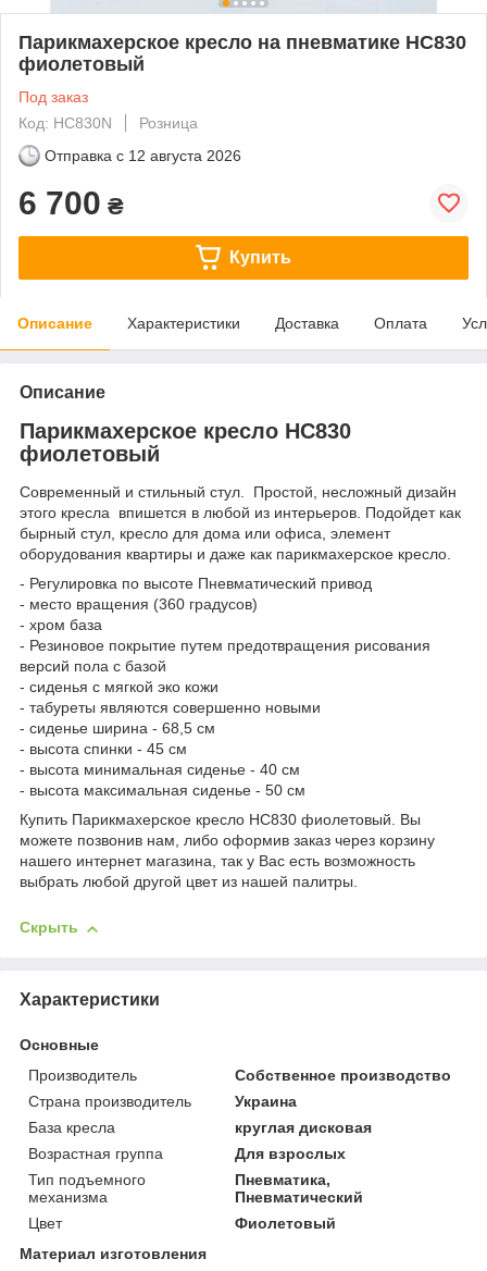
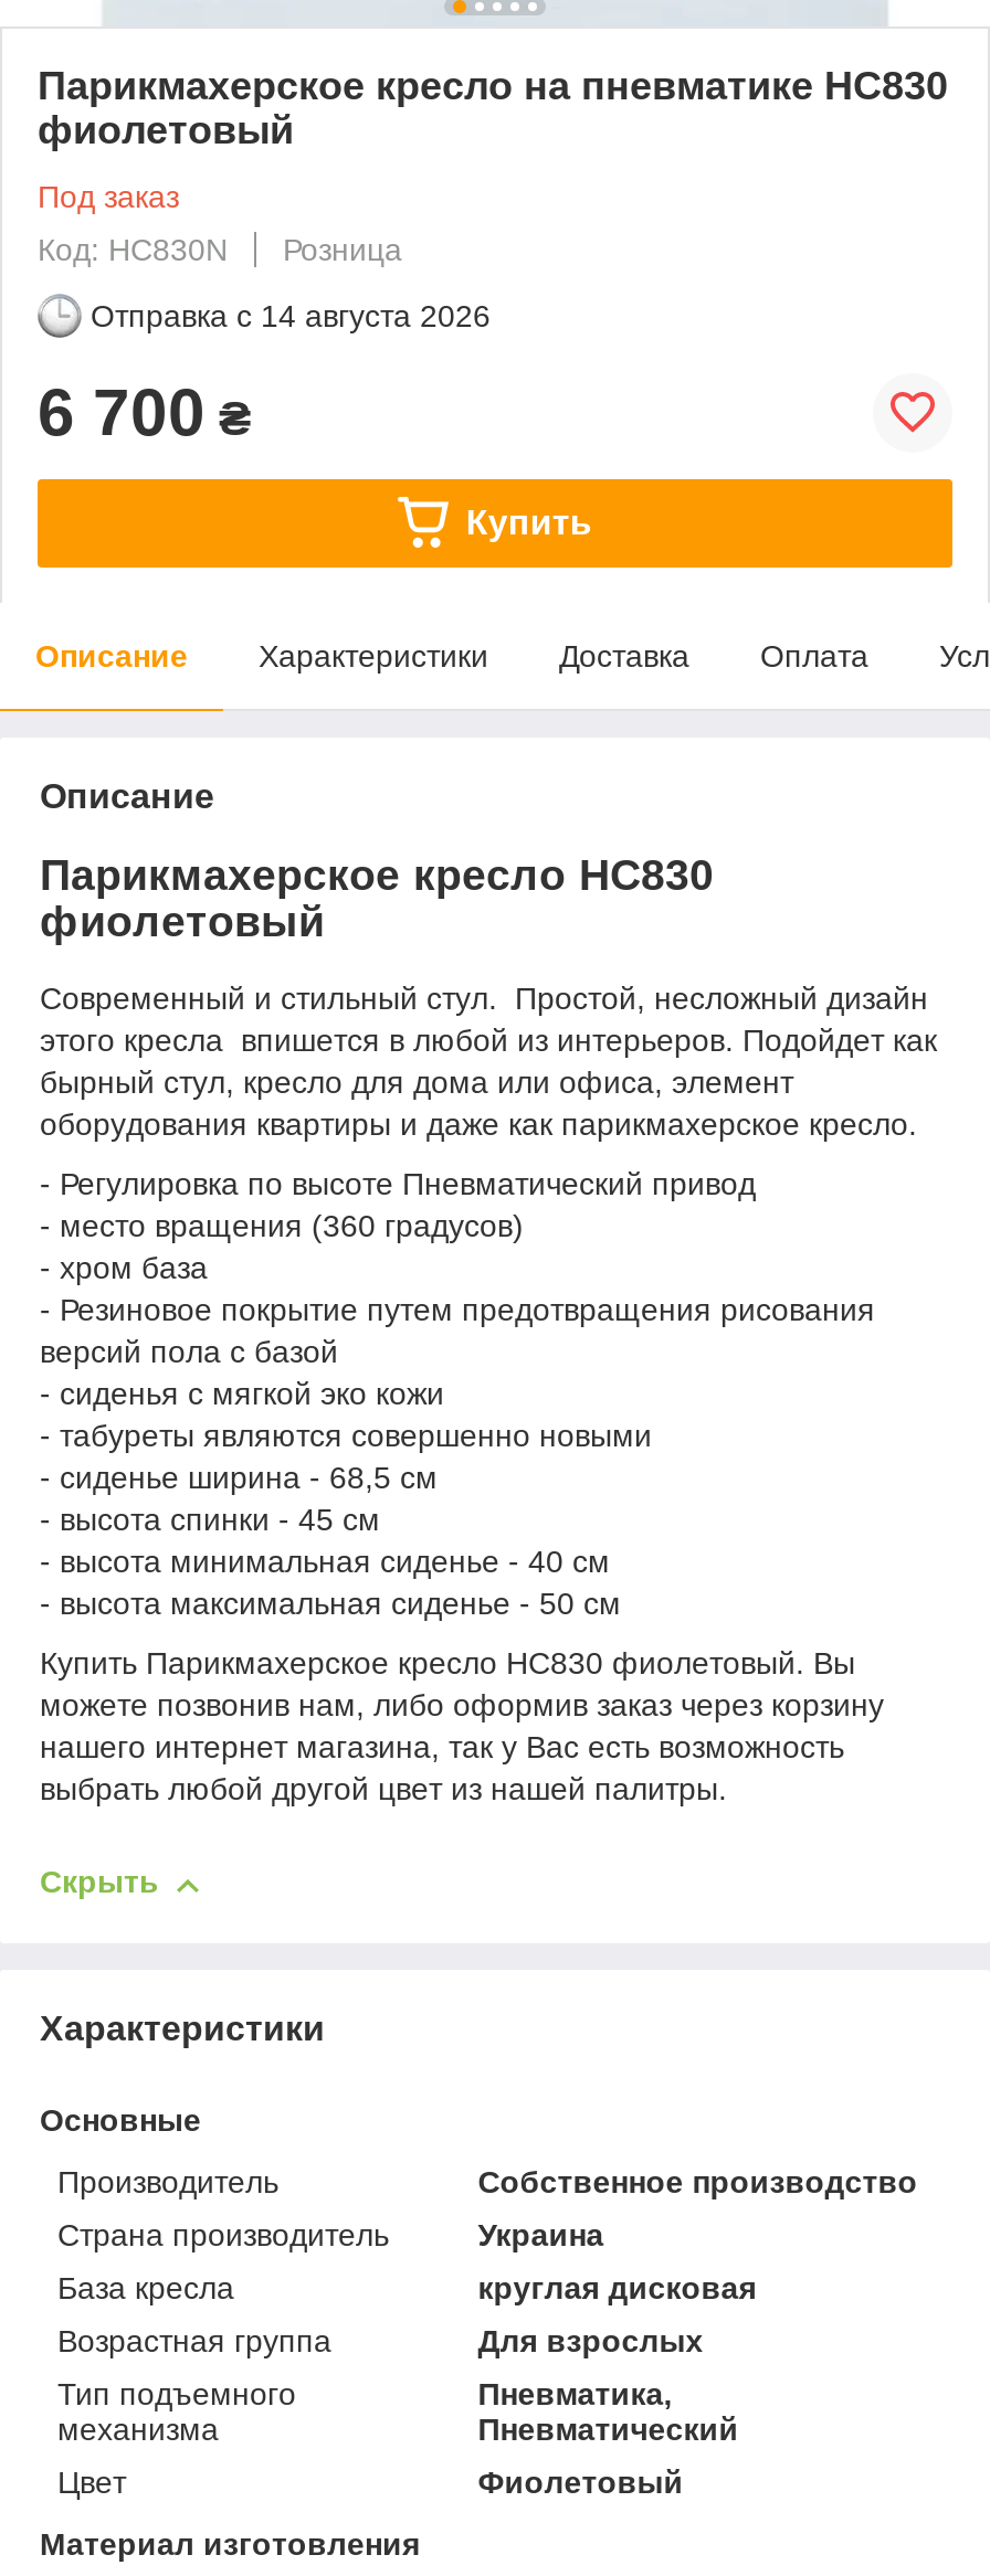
- Отправка с 12 августа 2026
+ Отправка с 14 августа 2026
